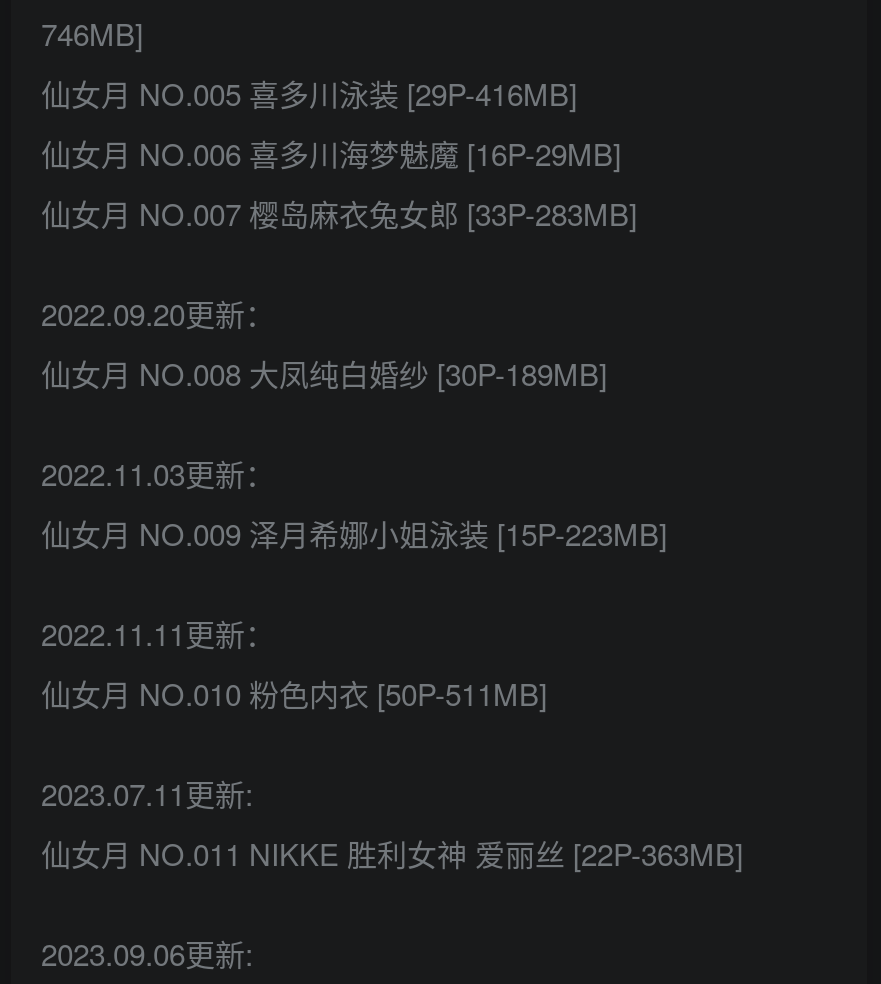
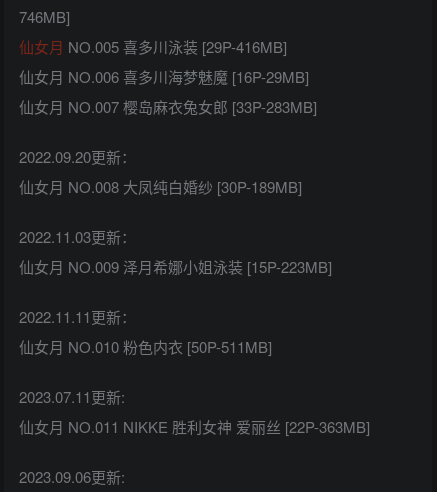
- 仙女月 NO.005 喜多川泳装 [29P-416MB]
+ 仙女月NO.005 喜多川泳装 [29P-416MB]
